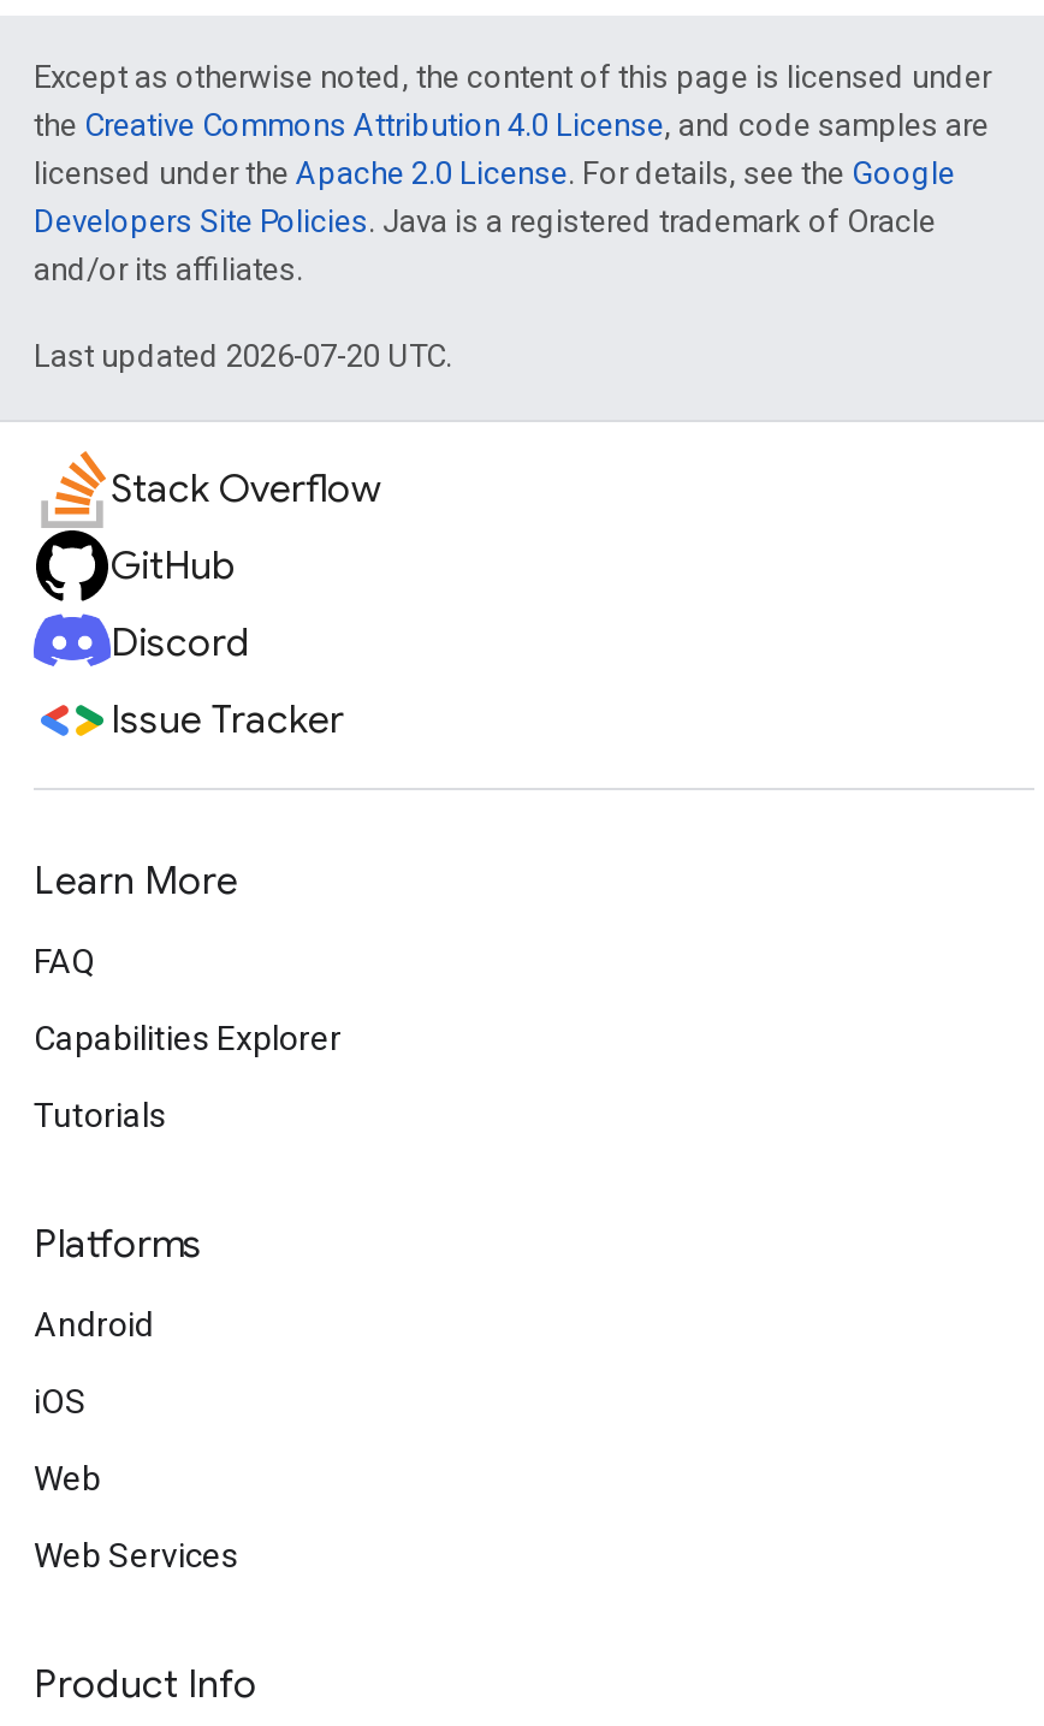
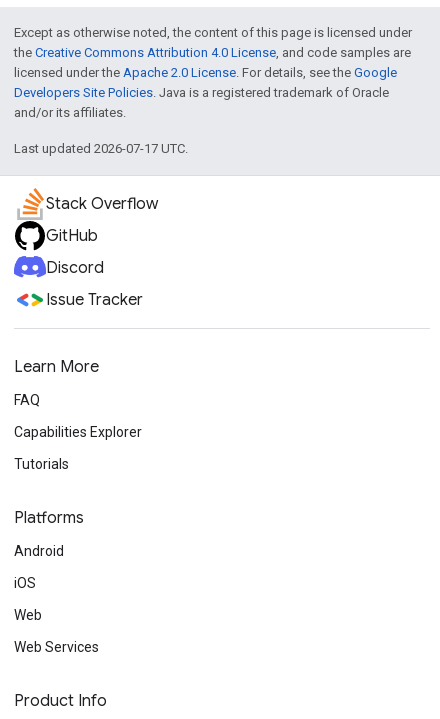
- Last updated 2026-07-20 UTC.
+ Last updated 2026-07-17 UTC.
